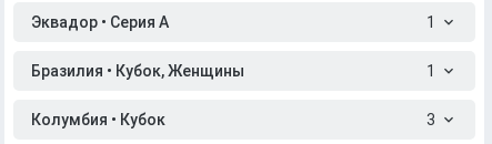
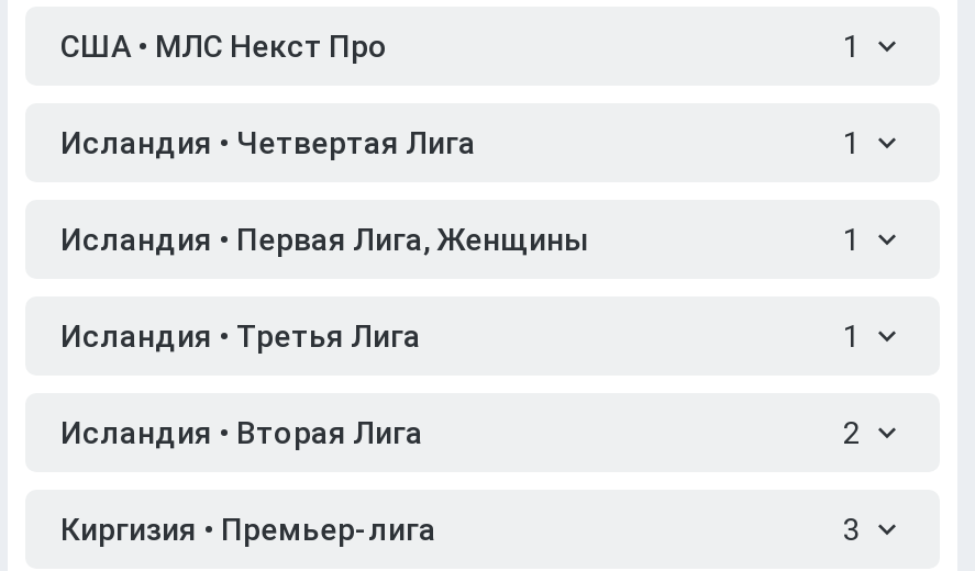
- Эквадор • Серия A
+ США • МЛС Некст Про

- Бразилия • Кубок, Женщины
+ Исландия • Четвертая Лига

- Колумбия • Кубок
+ Исландия • Первая Лига, Женщины
+ 1
+ Исландия • Третья Лига
+ 1
+ Исландия • Вторая Лига
+ 2
+ Киргизия • Премьер-лига
